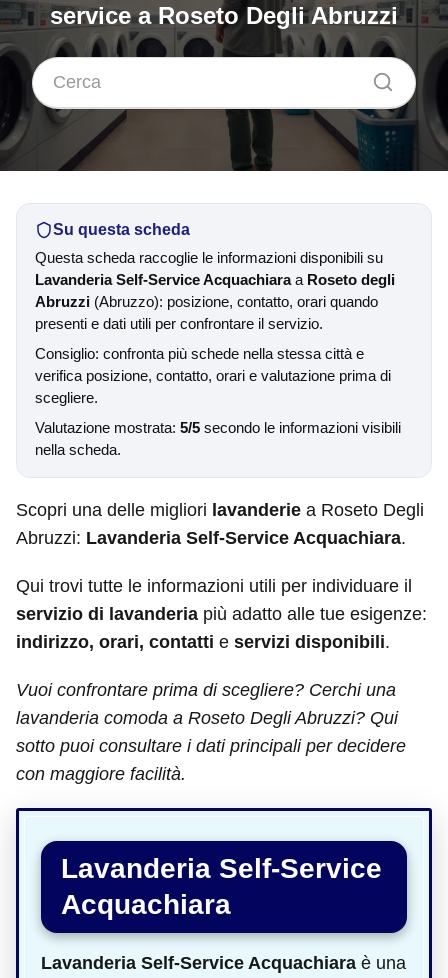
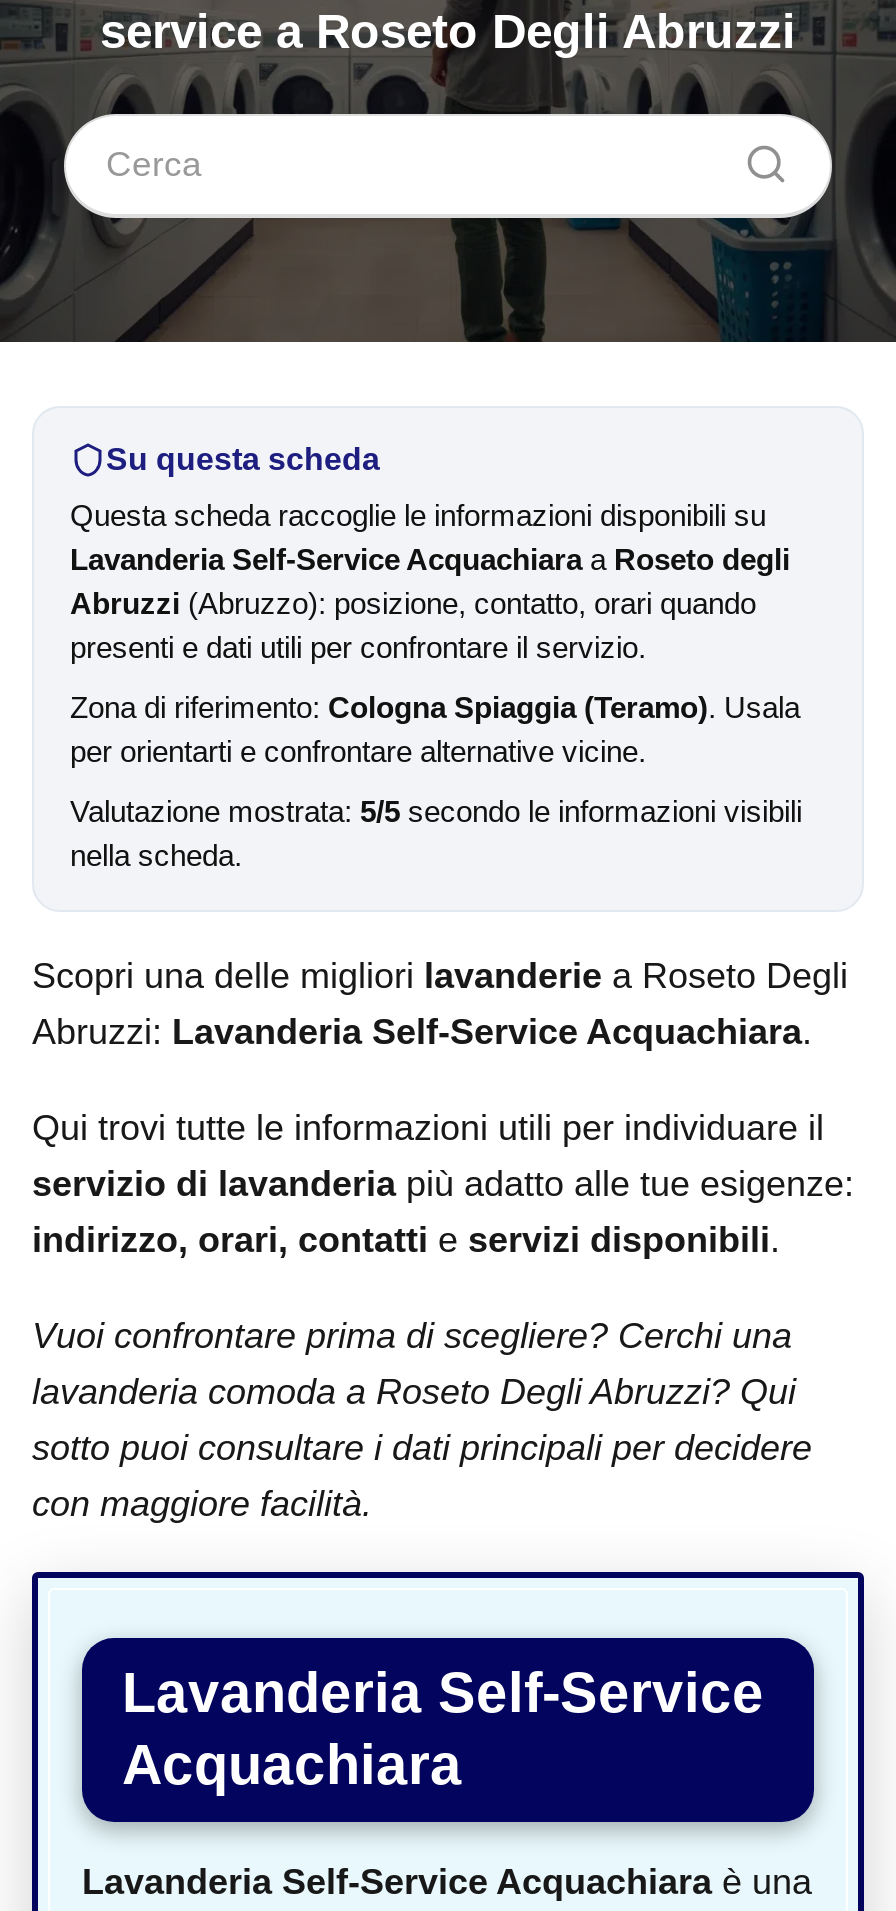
- Consiglio: confronta più schede nella stessa città e
- verifica posizione, contatto, orari e valutazione prima di
- scegliere.
+ Zona di riferimento: Cologna Spiaggia (Teramo). Usala
+ per orientarti e confrontare alternative vicine.
